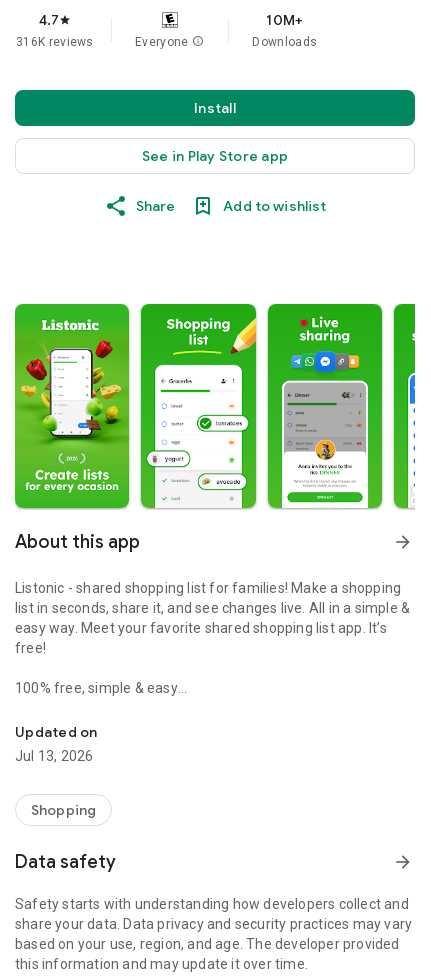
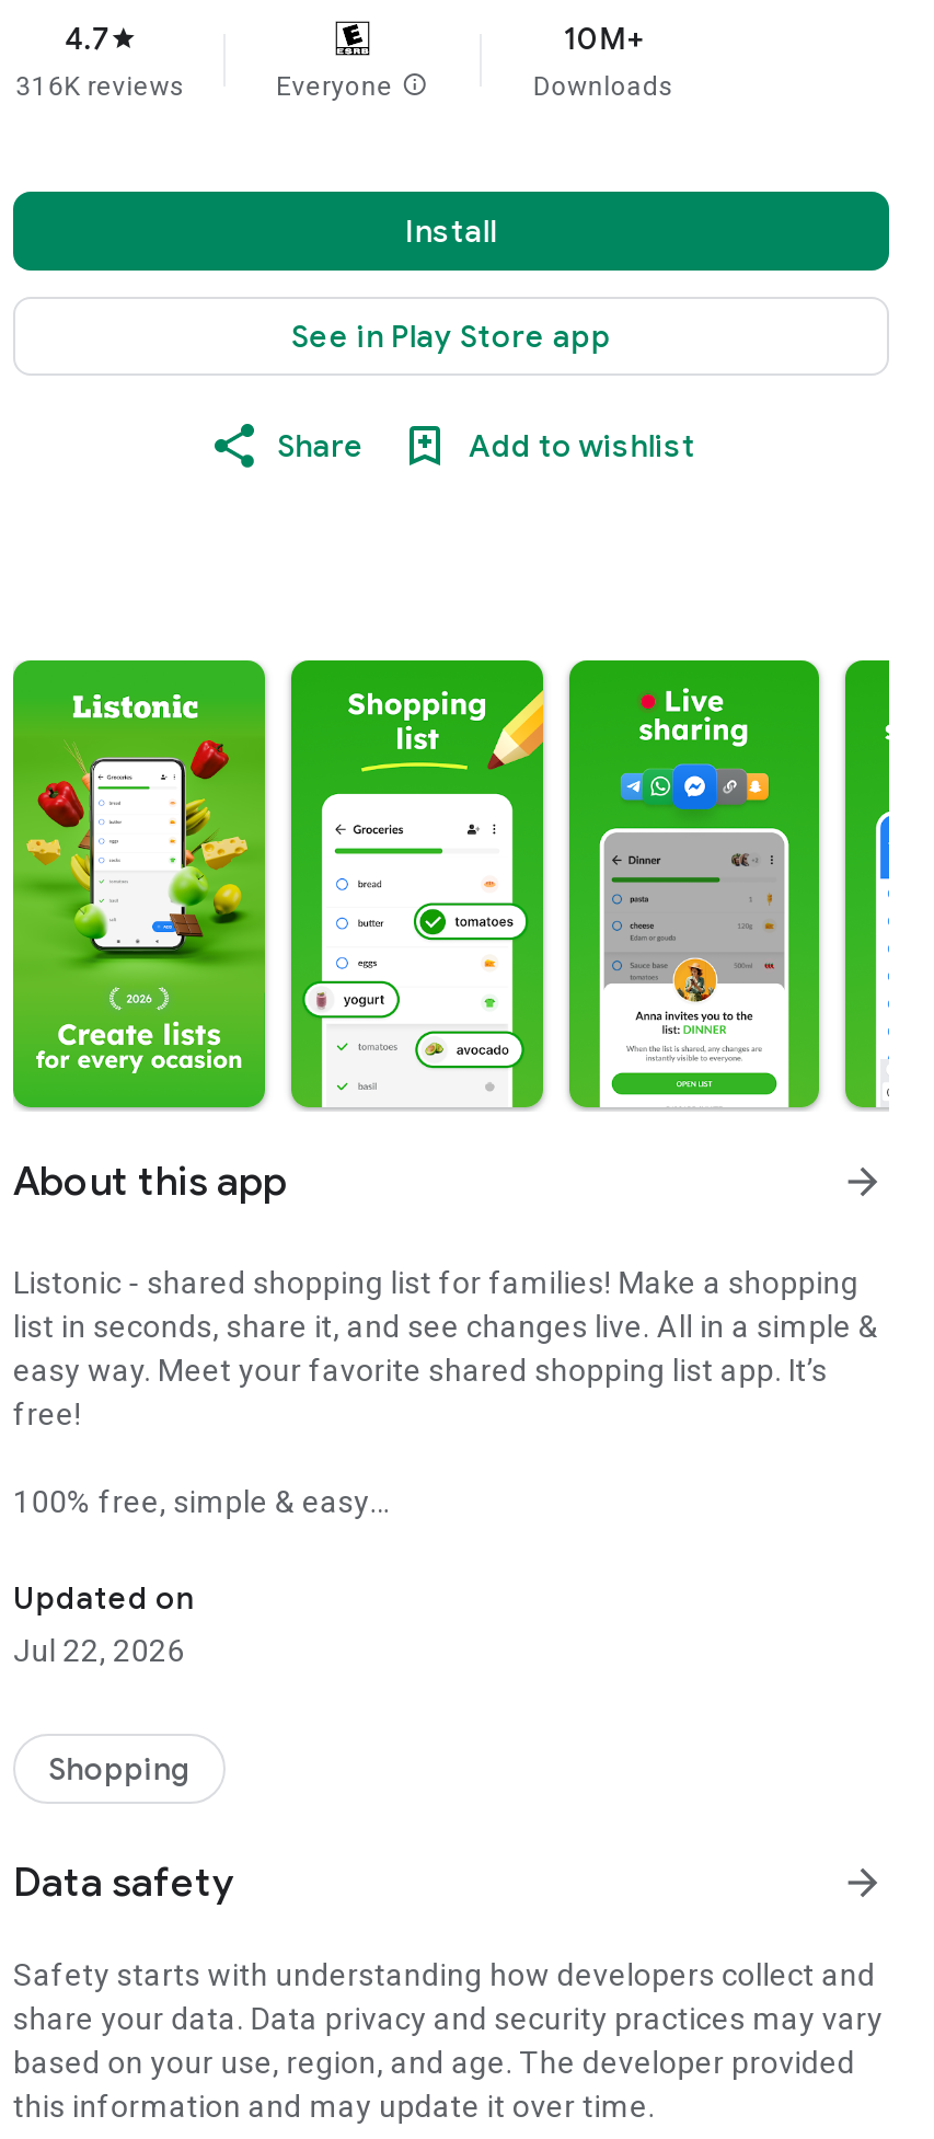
- Jul 13, 2026
+ Jul 22, 2026
